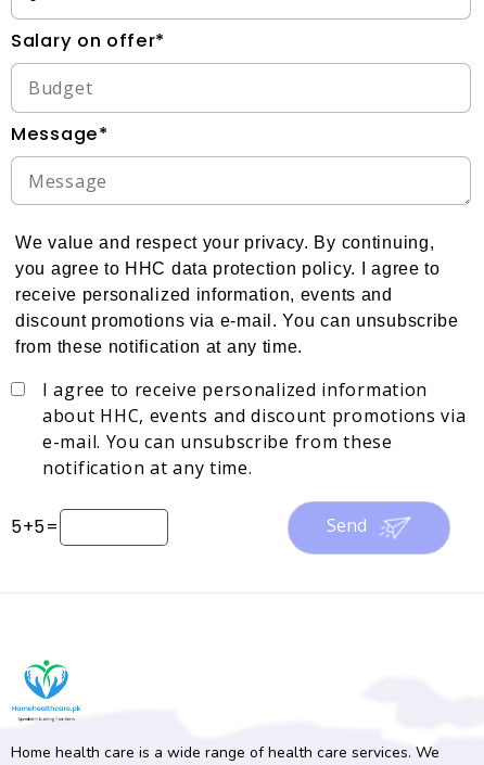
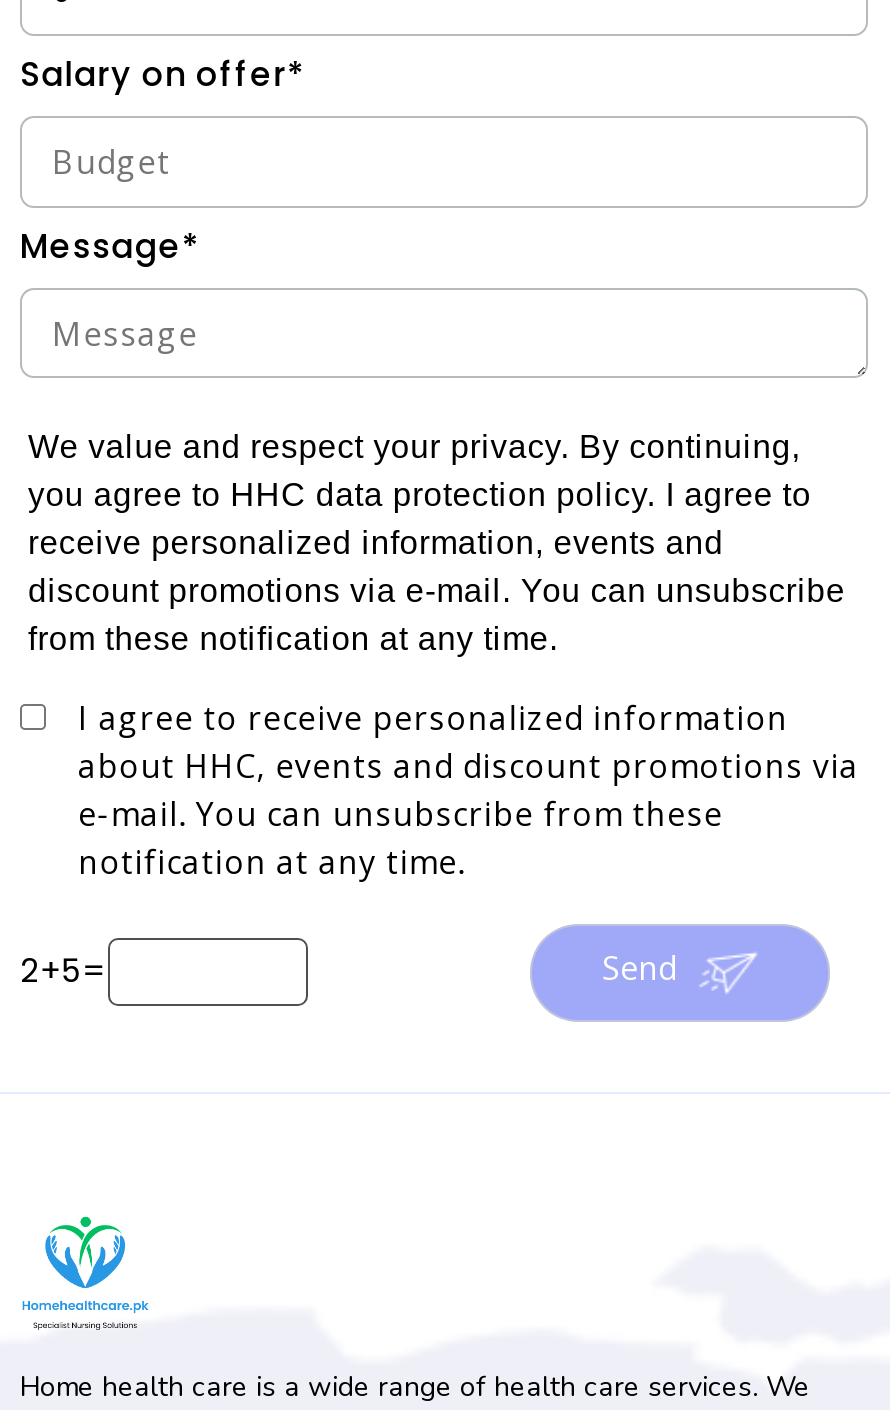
- 5+5=
+ 2+5=
